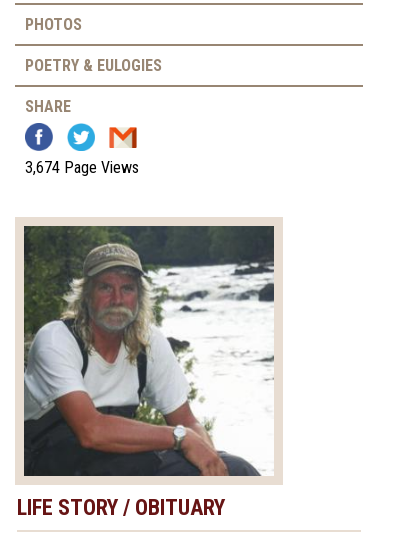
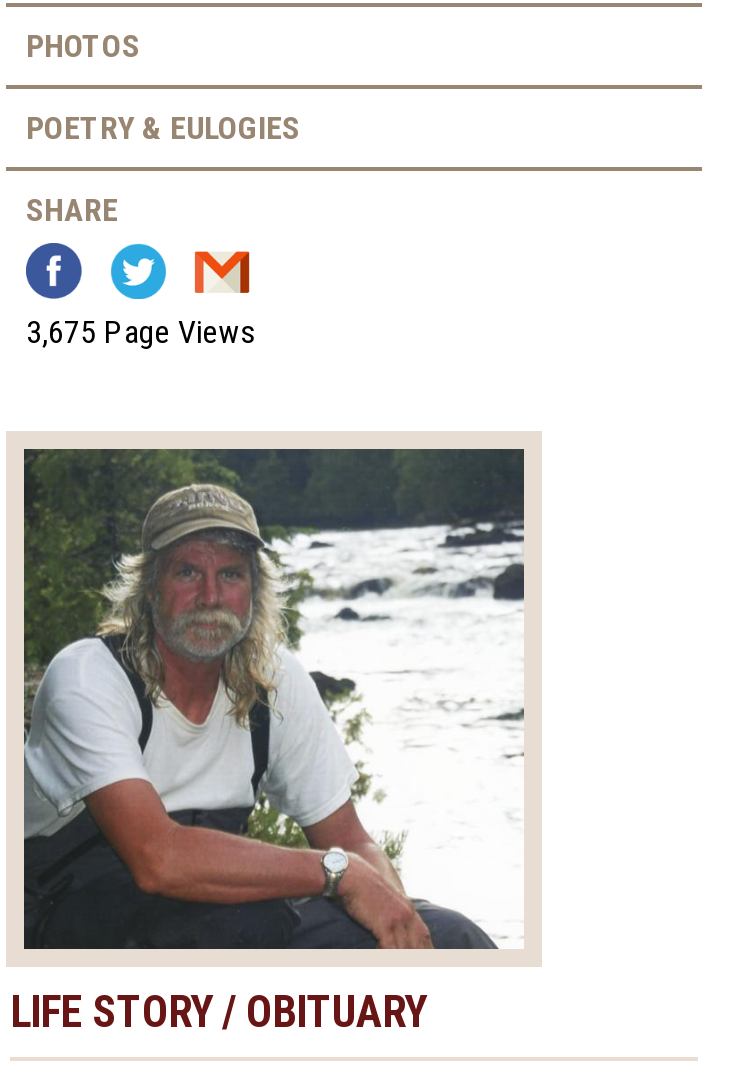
- 3,674 Page Views
+ 3,675 Page Views
